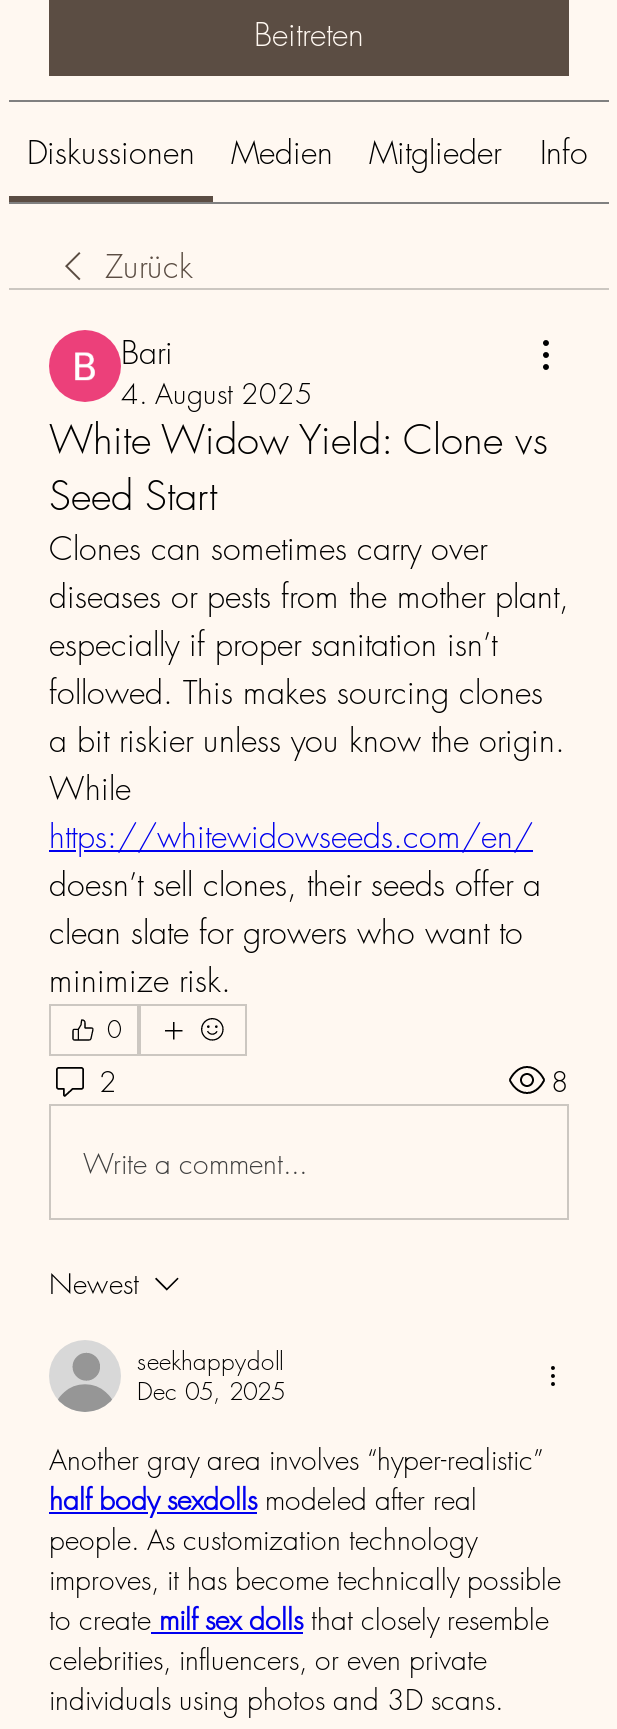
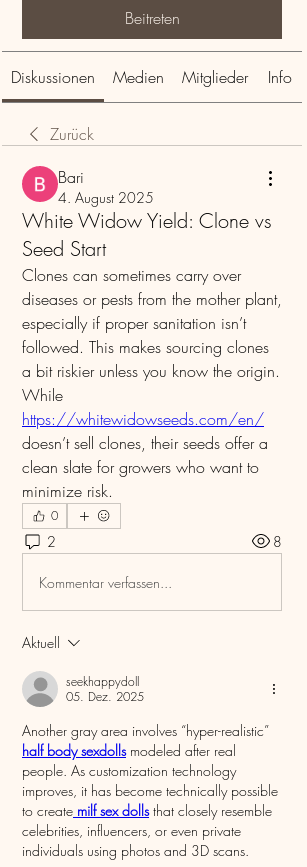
- Write a comment...
+ Kommentar verfassen...

- Newest
+ Aktuell

- Dec 05, 2025
+ 05. Dez. 2025
